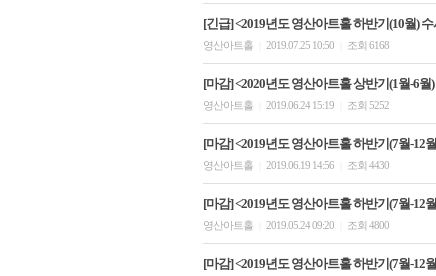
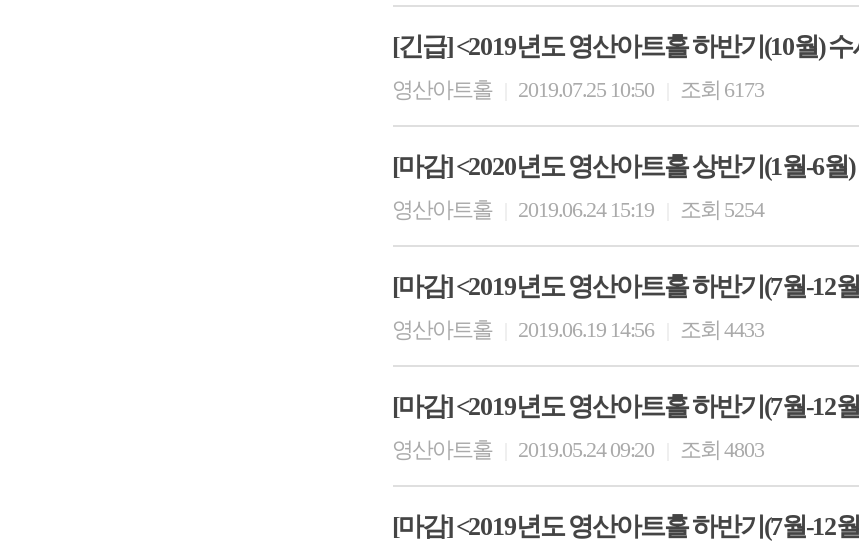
- 영산아트홀 2019.07.25 10:50 조회 6168
+ 영산아트홀 2019.07.25 10:50 조회 6173

- 영산아트홀 2019.06.24 15:19 조회 5252
+ 영산아트홀 2019.06.24 15:19 조회 5254

- 영산아트홀 2019.06.19 14:56 조회 4430
+ 영산아트홀 2019.06.19 14:56 조회 4433

- 영산아트홀 2019.05.24 09:20 조회 4800
+ 영산아트홀 2019.05.24 09:20 조회 4803
